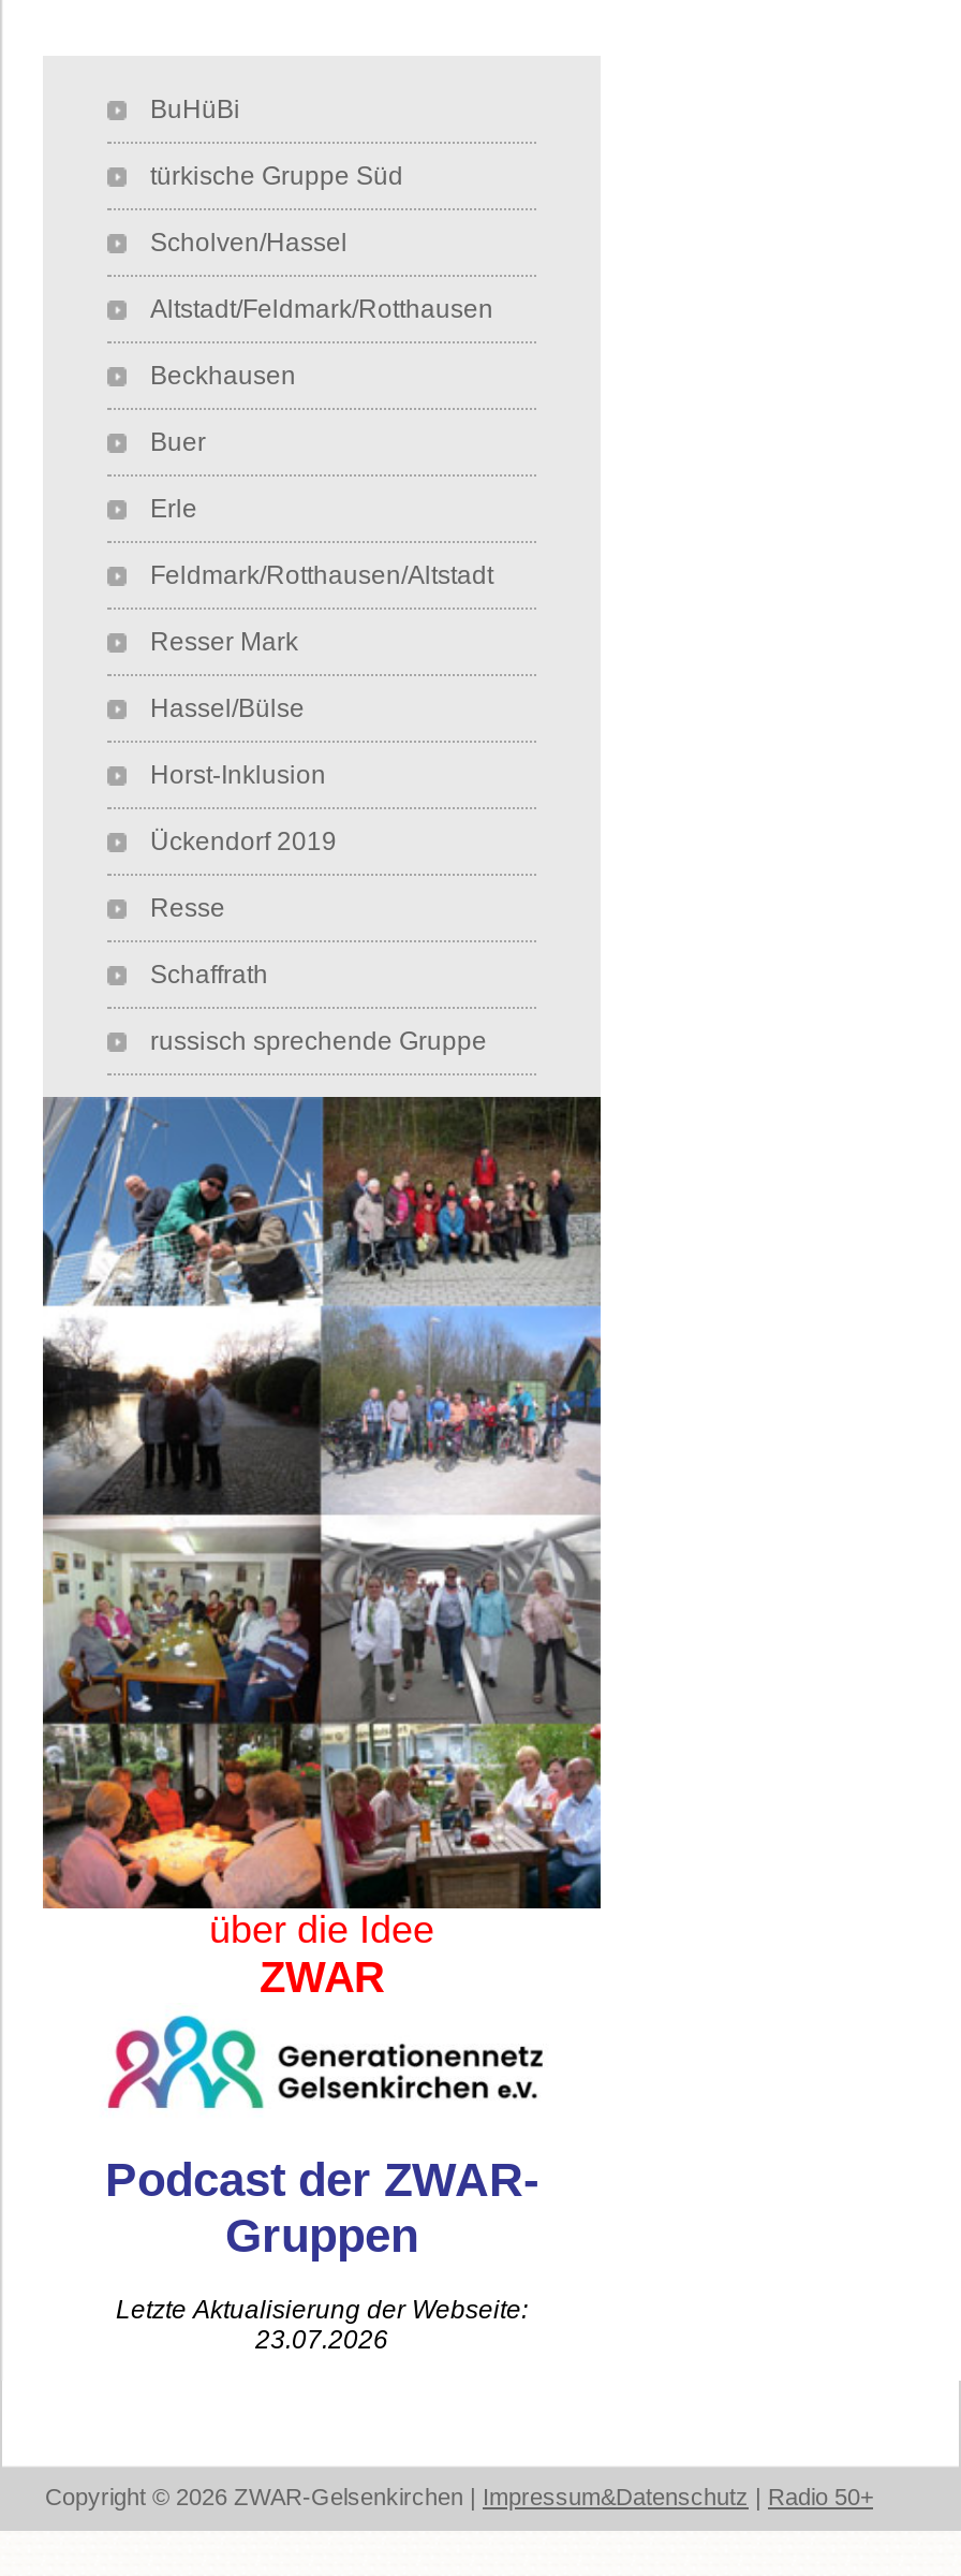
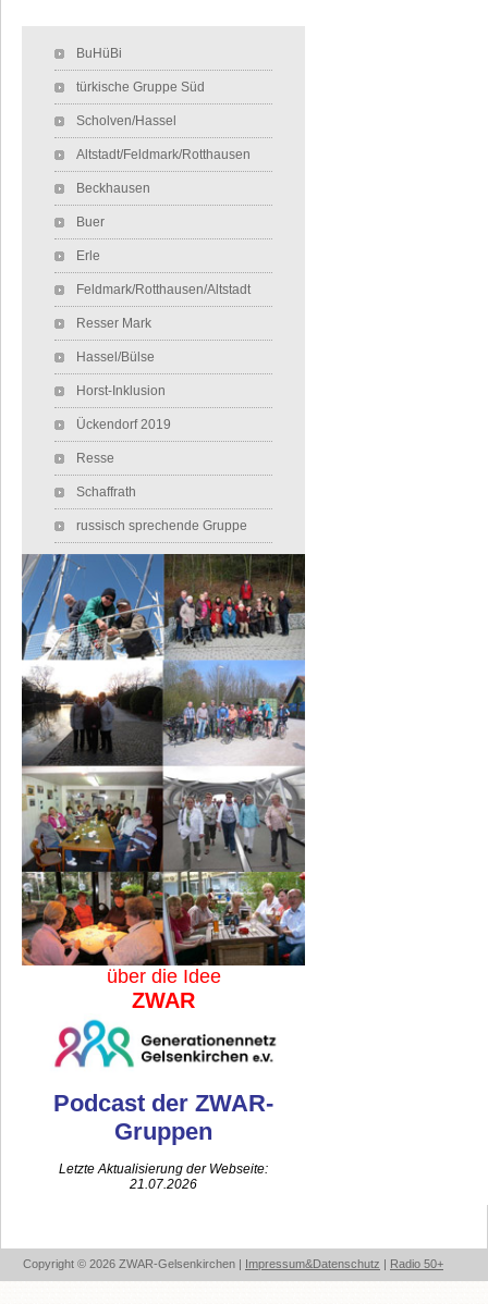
- 23.07.2026
+ 21.07.2026
